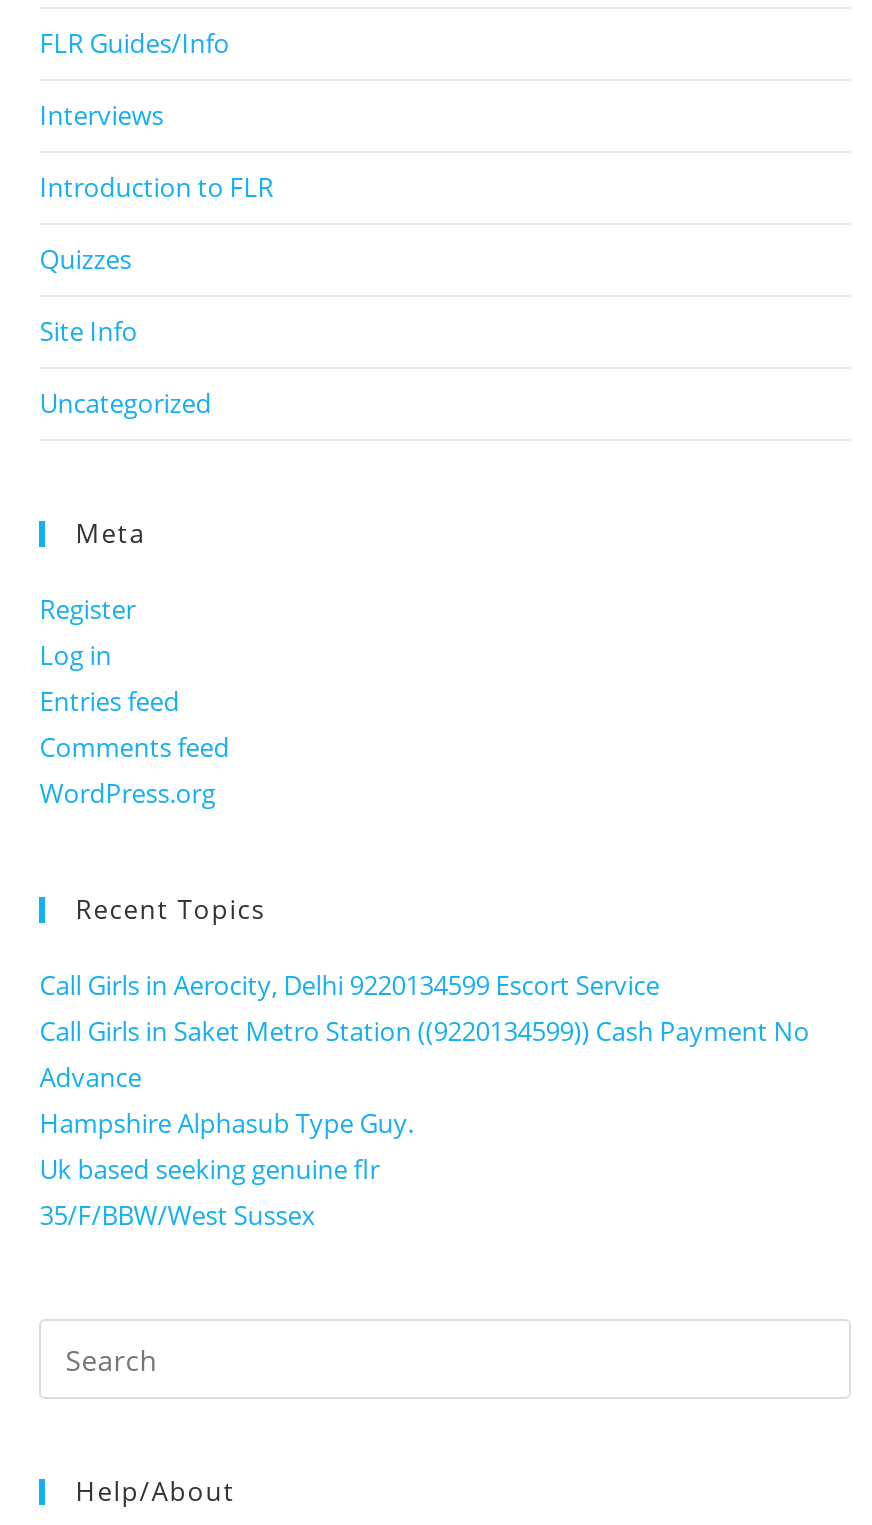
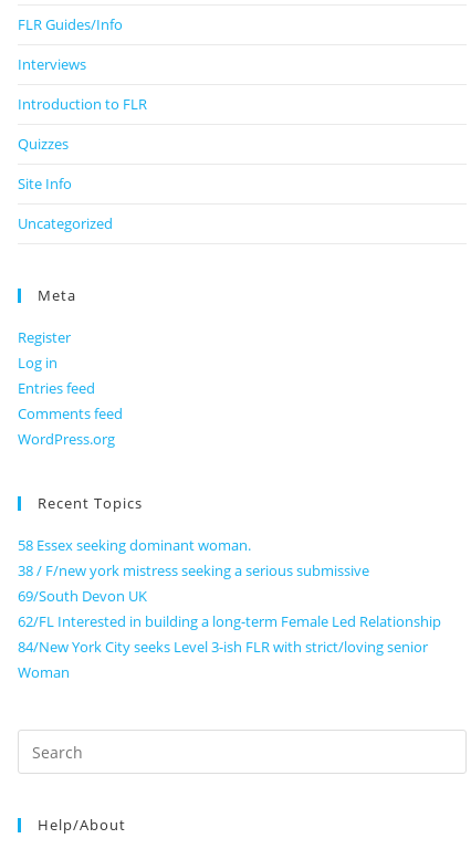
- Call Girls in Aerocity, Delhi 9220134599 Escort Service
- Call Girls in Saket Metro Station ((9220134599)) Cash Payment No
- Advance
- Hampshire Alphasub Type Guy.
- Uk based seeking genuine flr
- 35/F/BBW/West Sussex
+ 58 Essex seeking dominant woman.
+ 38 / F/new york mistress seeking a serious submissive
+ 69/South Devon UK
+ 62/FL Interested in building a long-term Female Led Relationship
+ 84/New York City seeks Level 3-ish FLR with strict/loving senior
+ Woman
